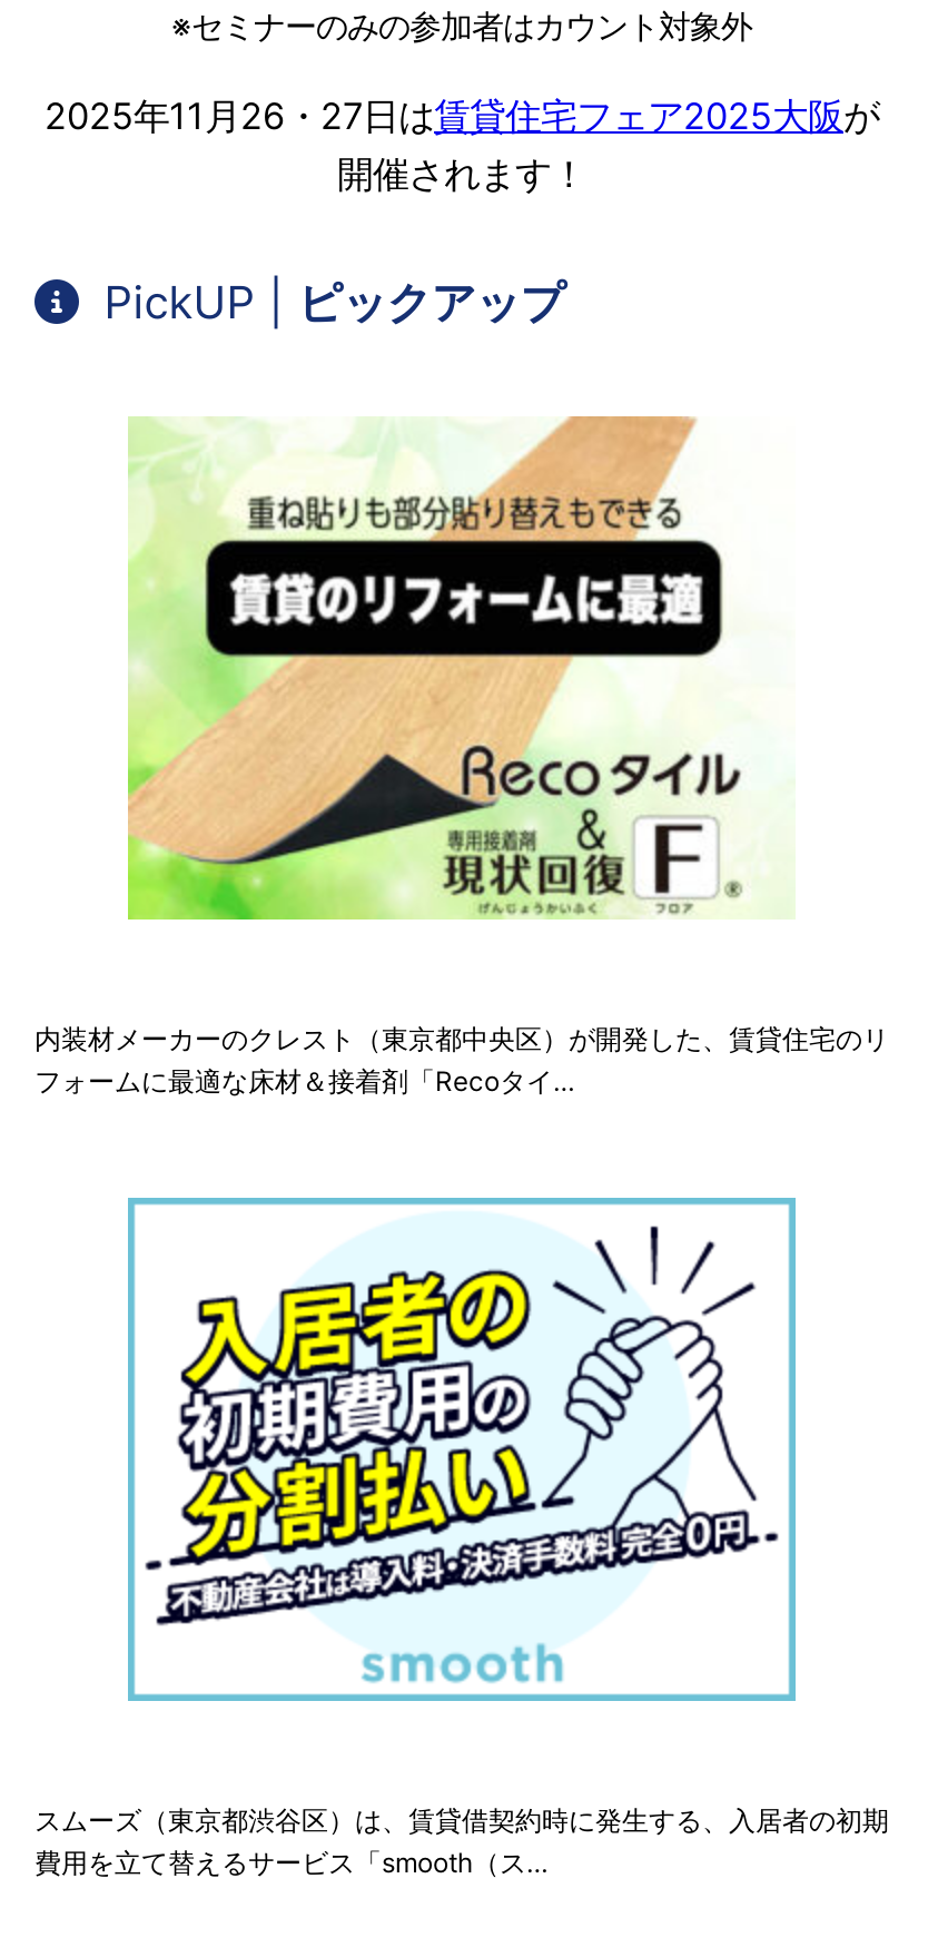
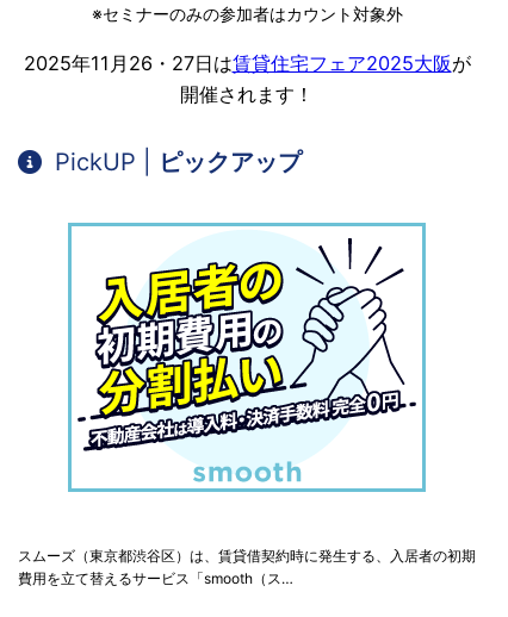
- [image]

- 内装材メーカーのクレスト（東京都中央区）が開発した、賃貸住宅のリ
- フォームに最適な床材＆接着剤「Recoタイ…
